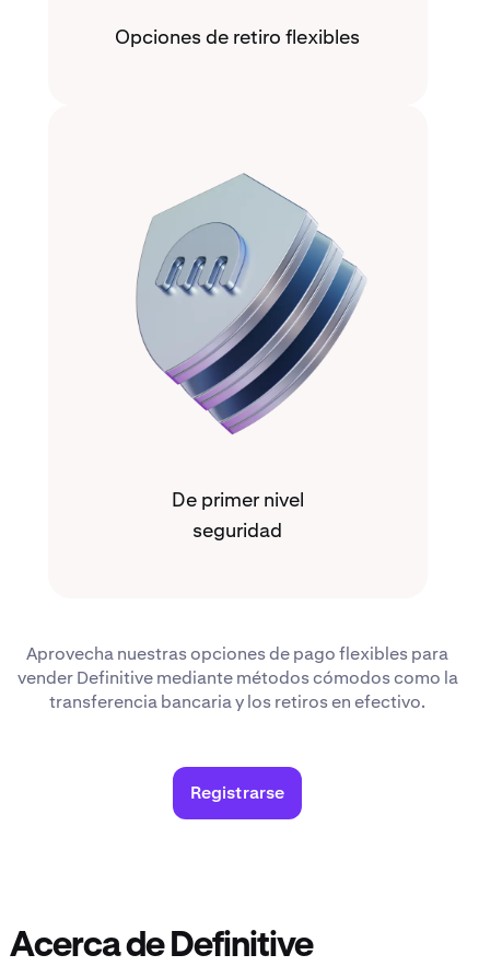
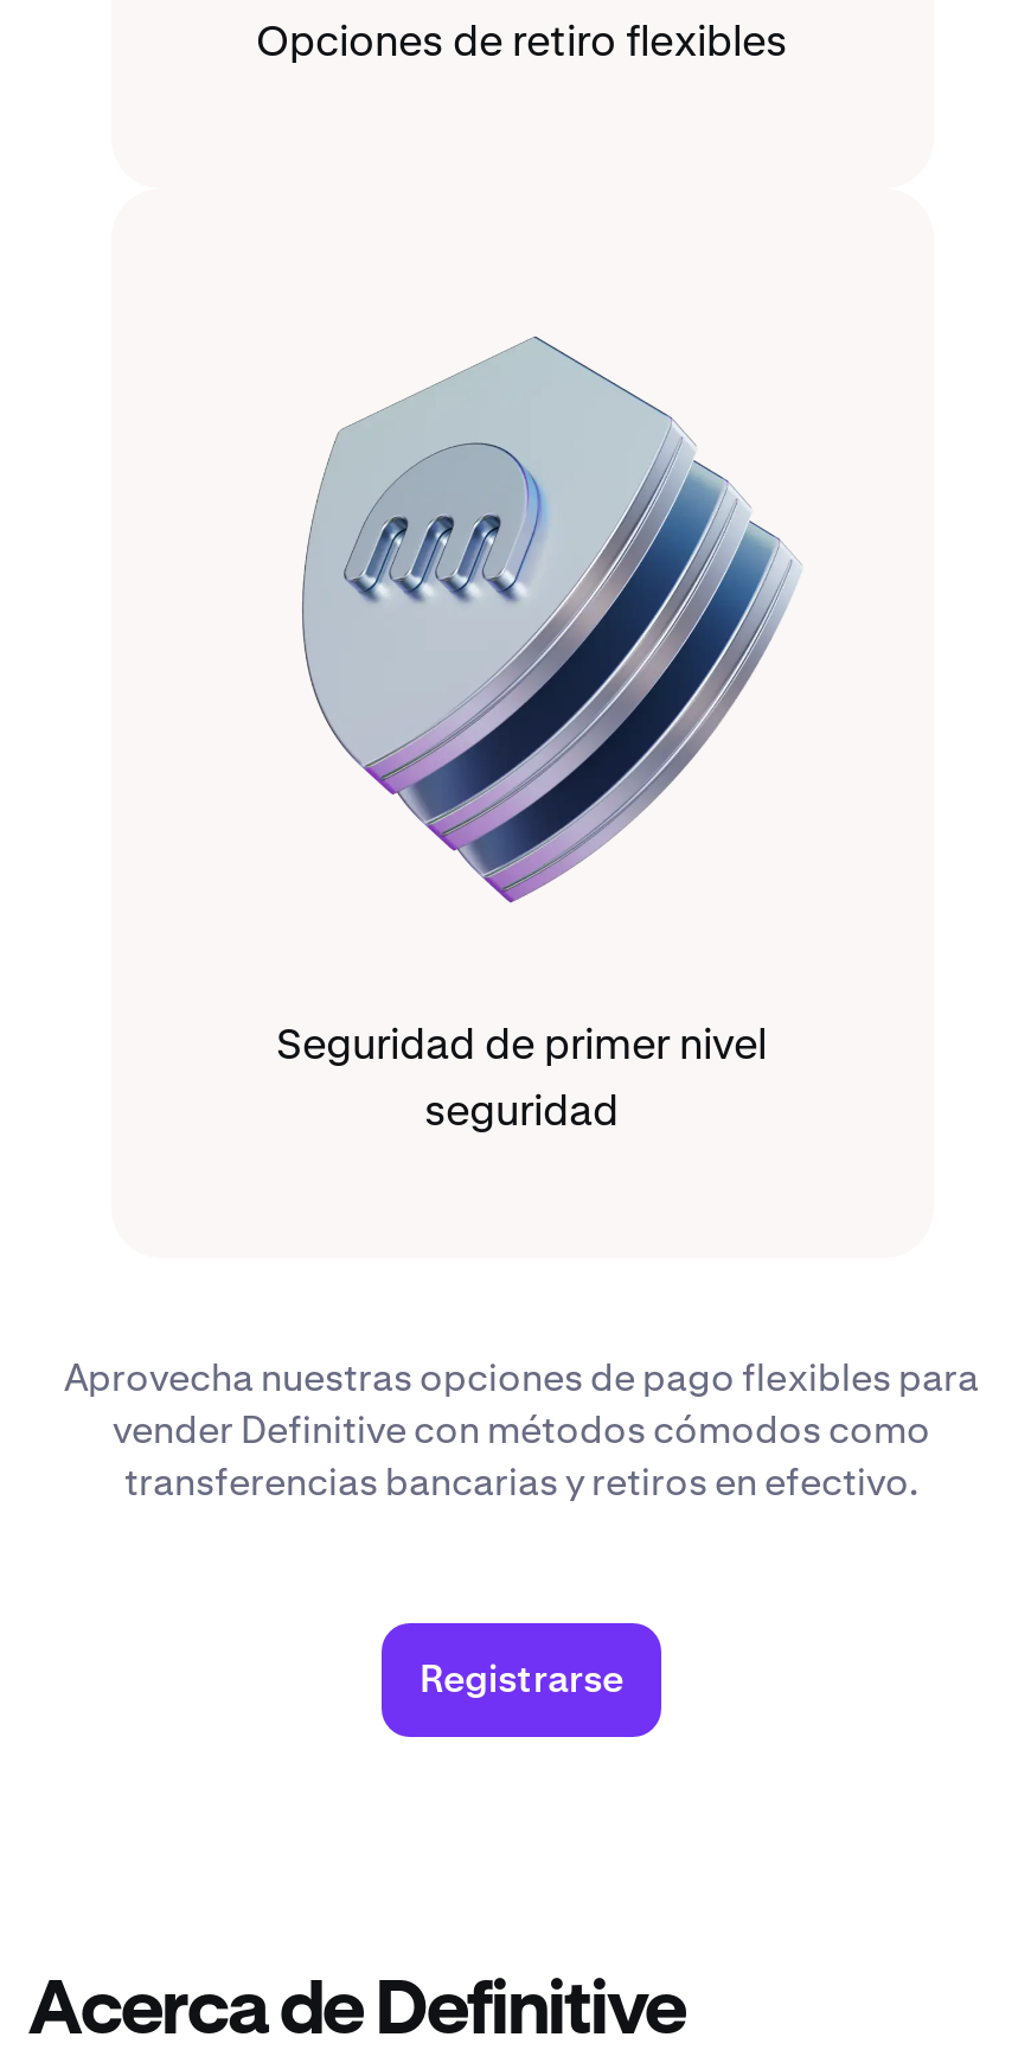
- De primer nivel
+ Seguridad de primer nivel

- vender Definitive mediante métodos cómodos como la
- transferencia bancaria y los retiros en efectivo.
+ vender Definitive con métodos cómodos como
+ transferencias bancarias y retiros en efectivo.
